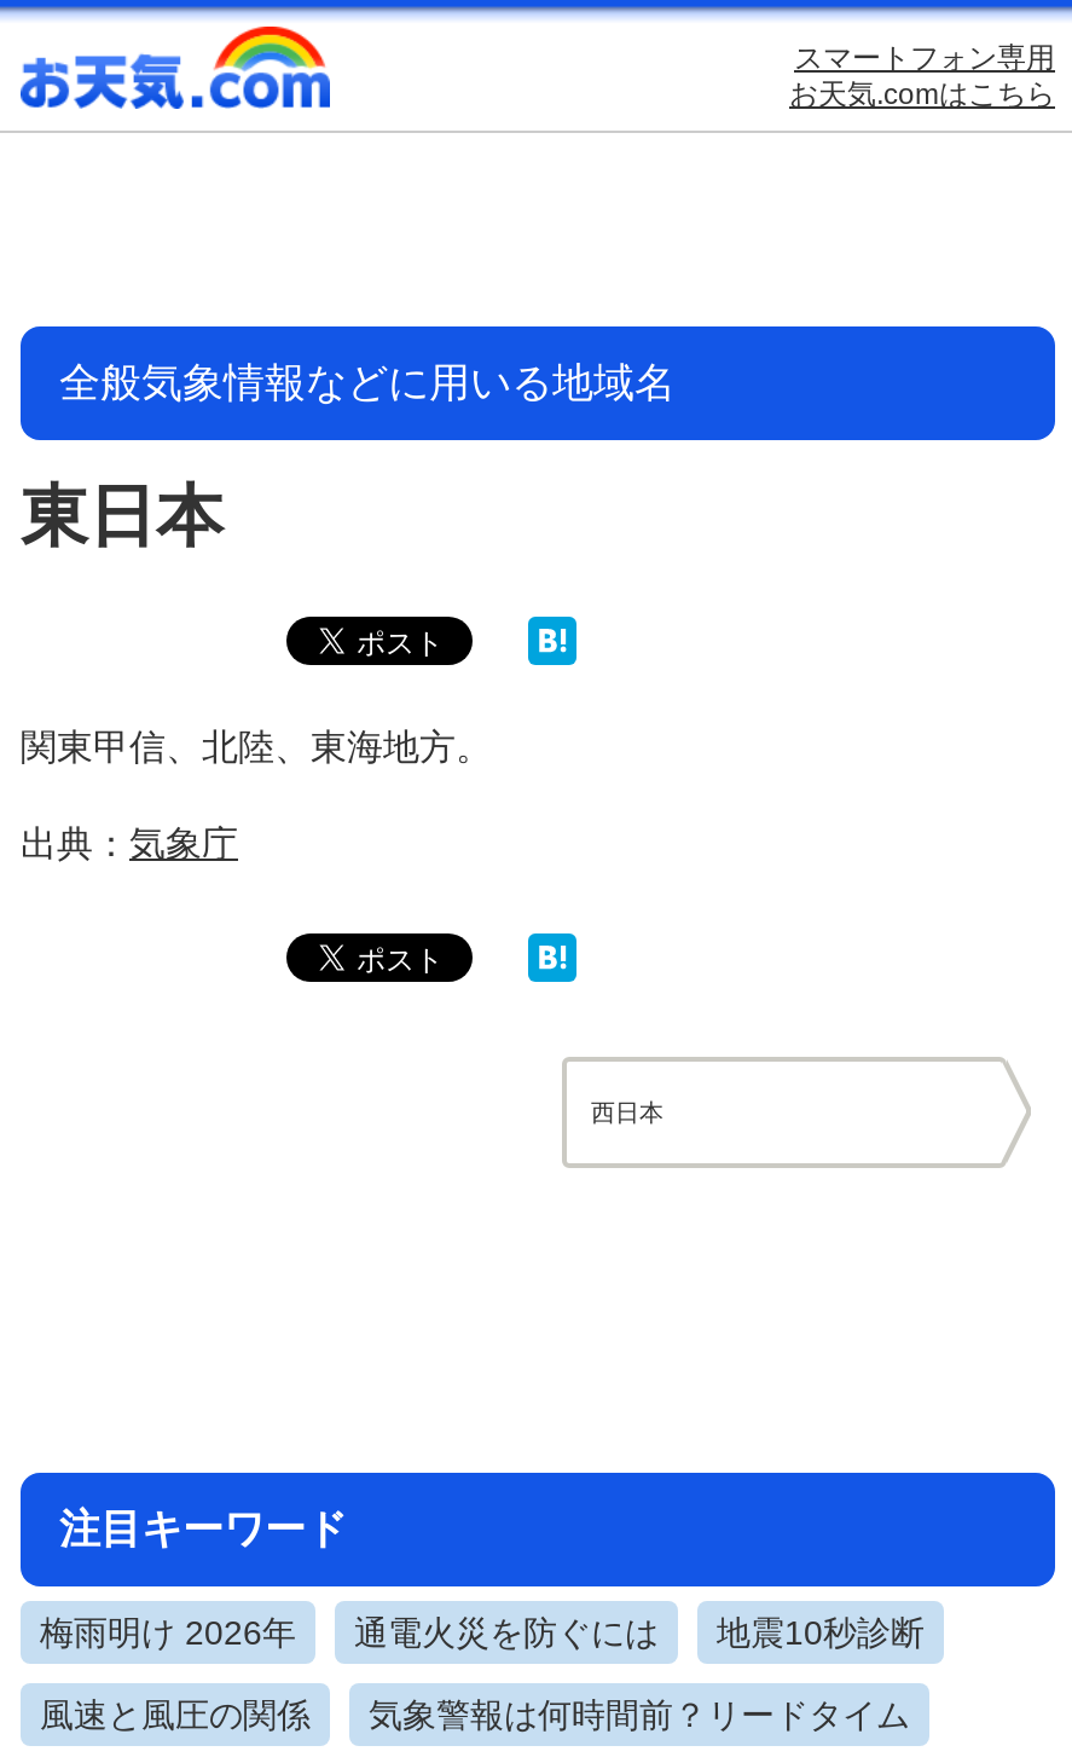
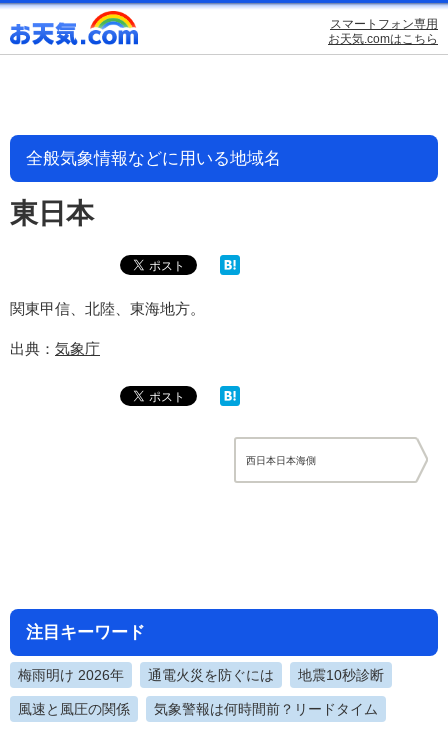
- 西日本
+ 西日本日本海側
